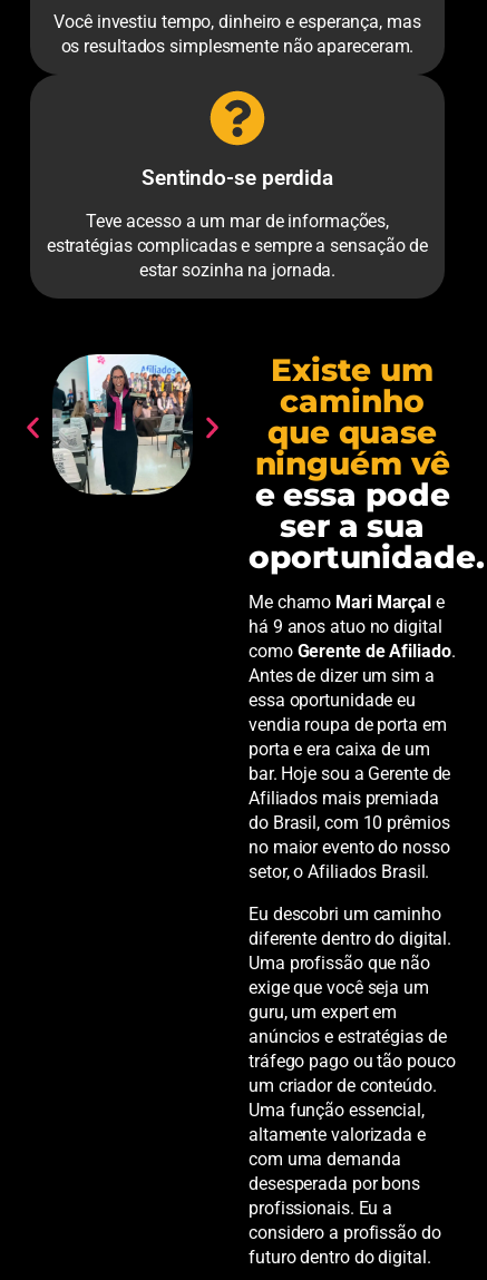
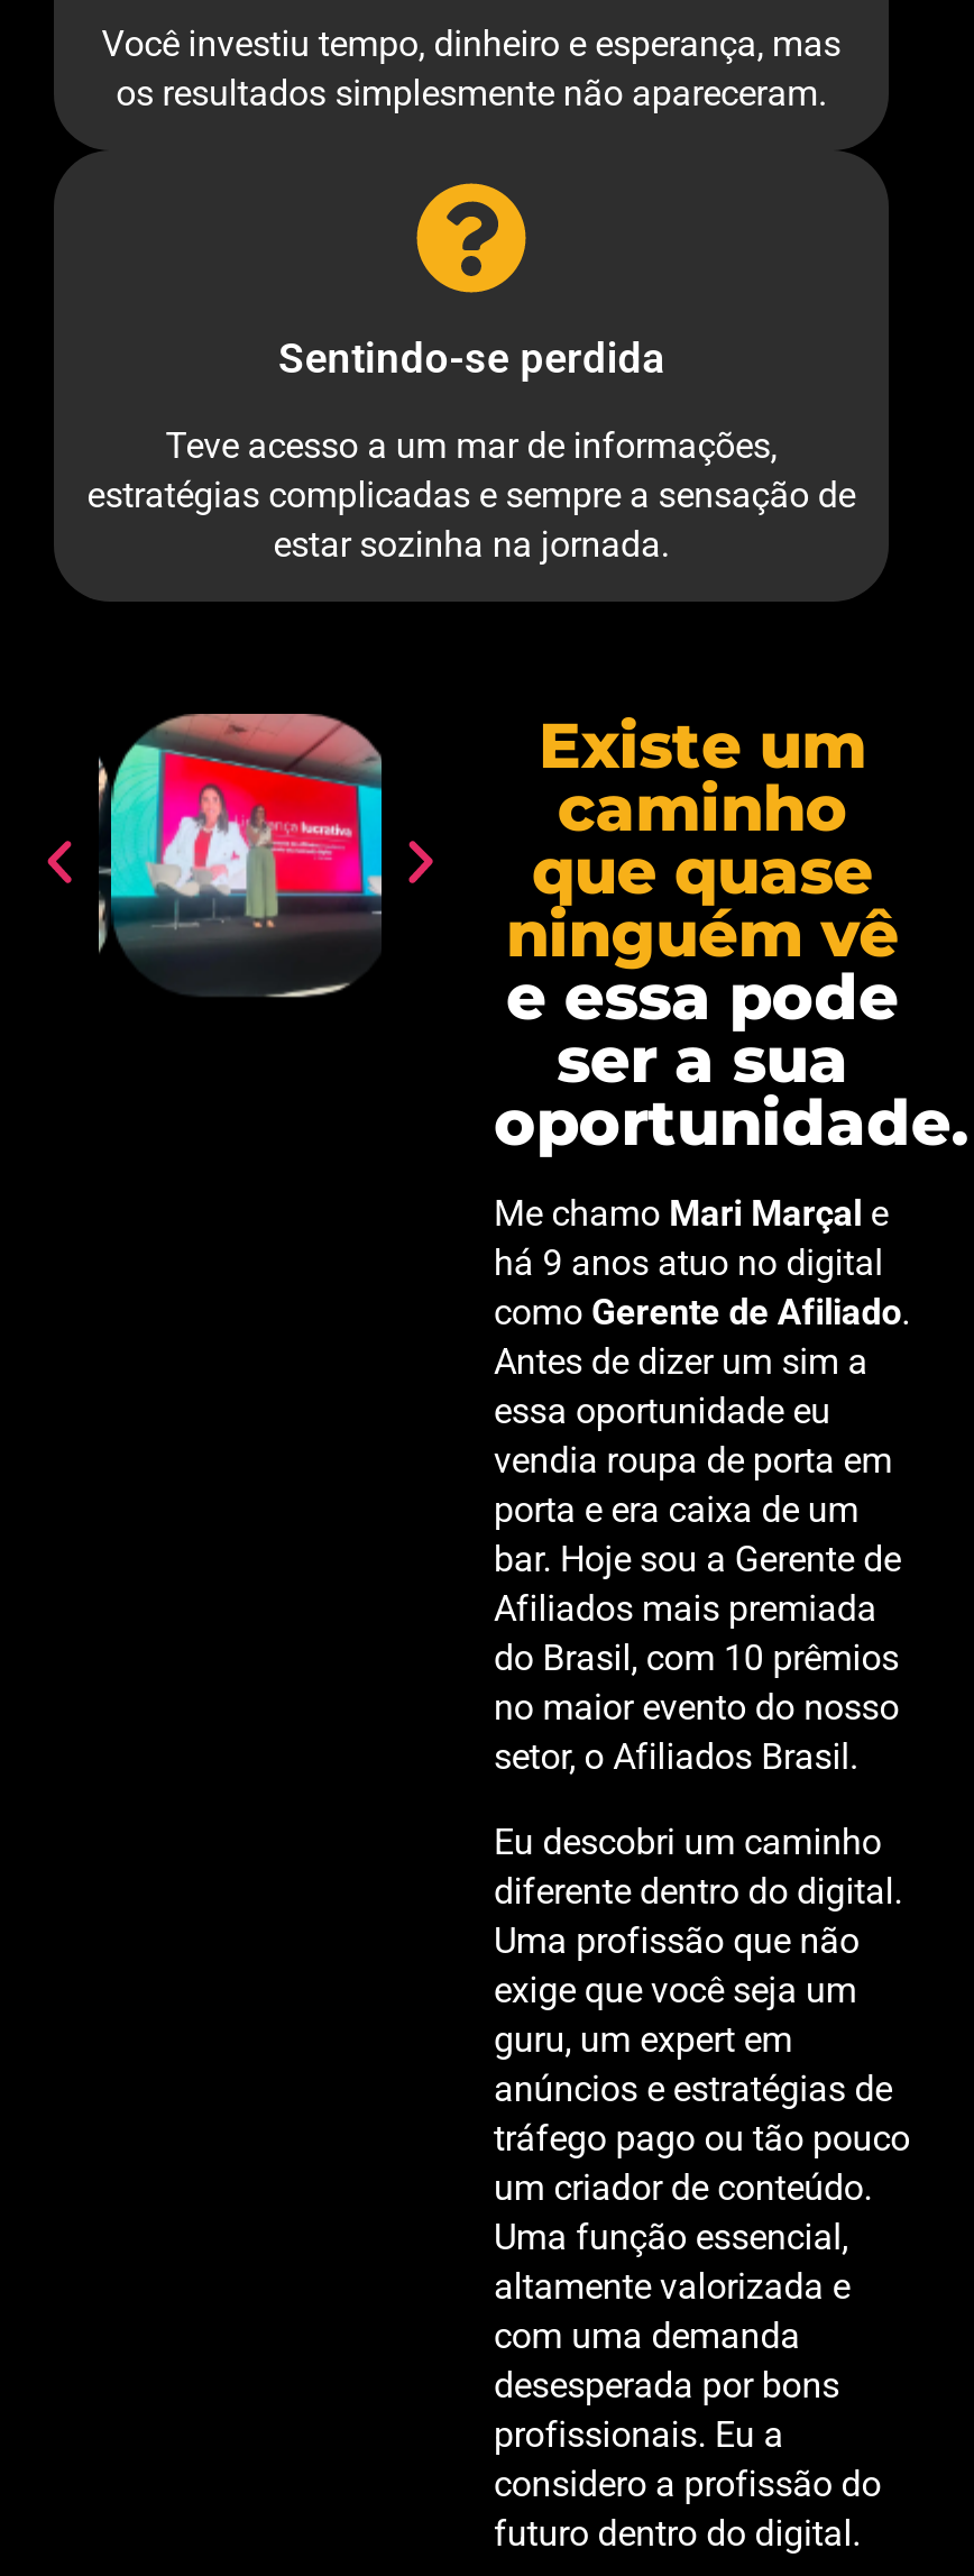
- [image]
+ [image]
